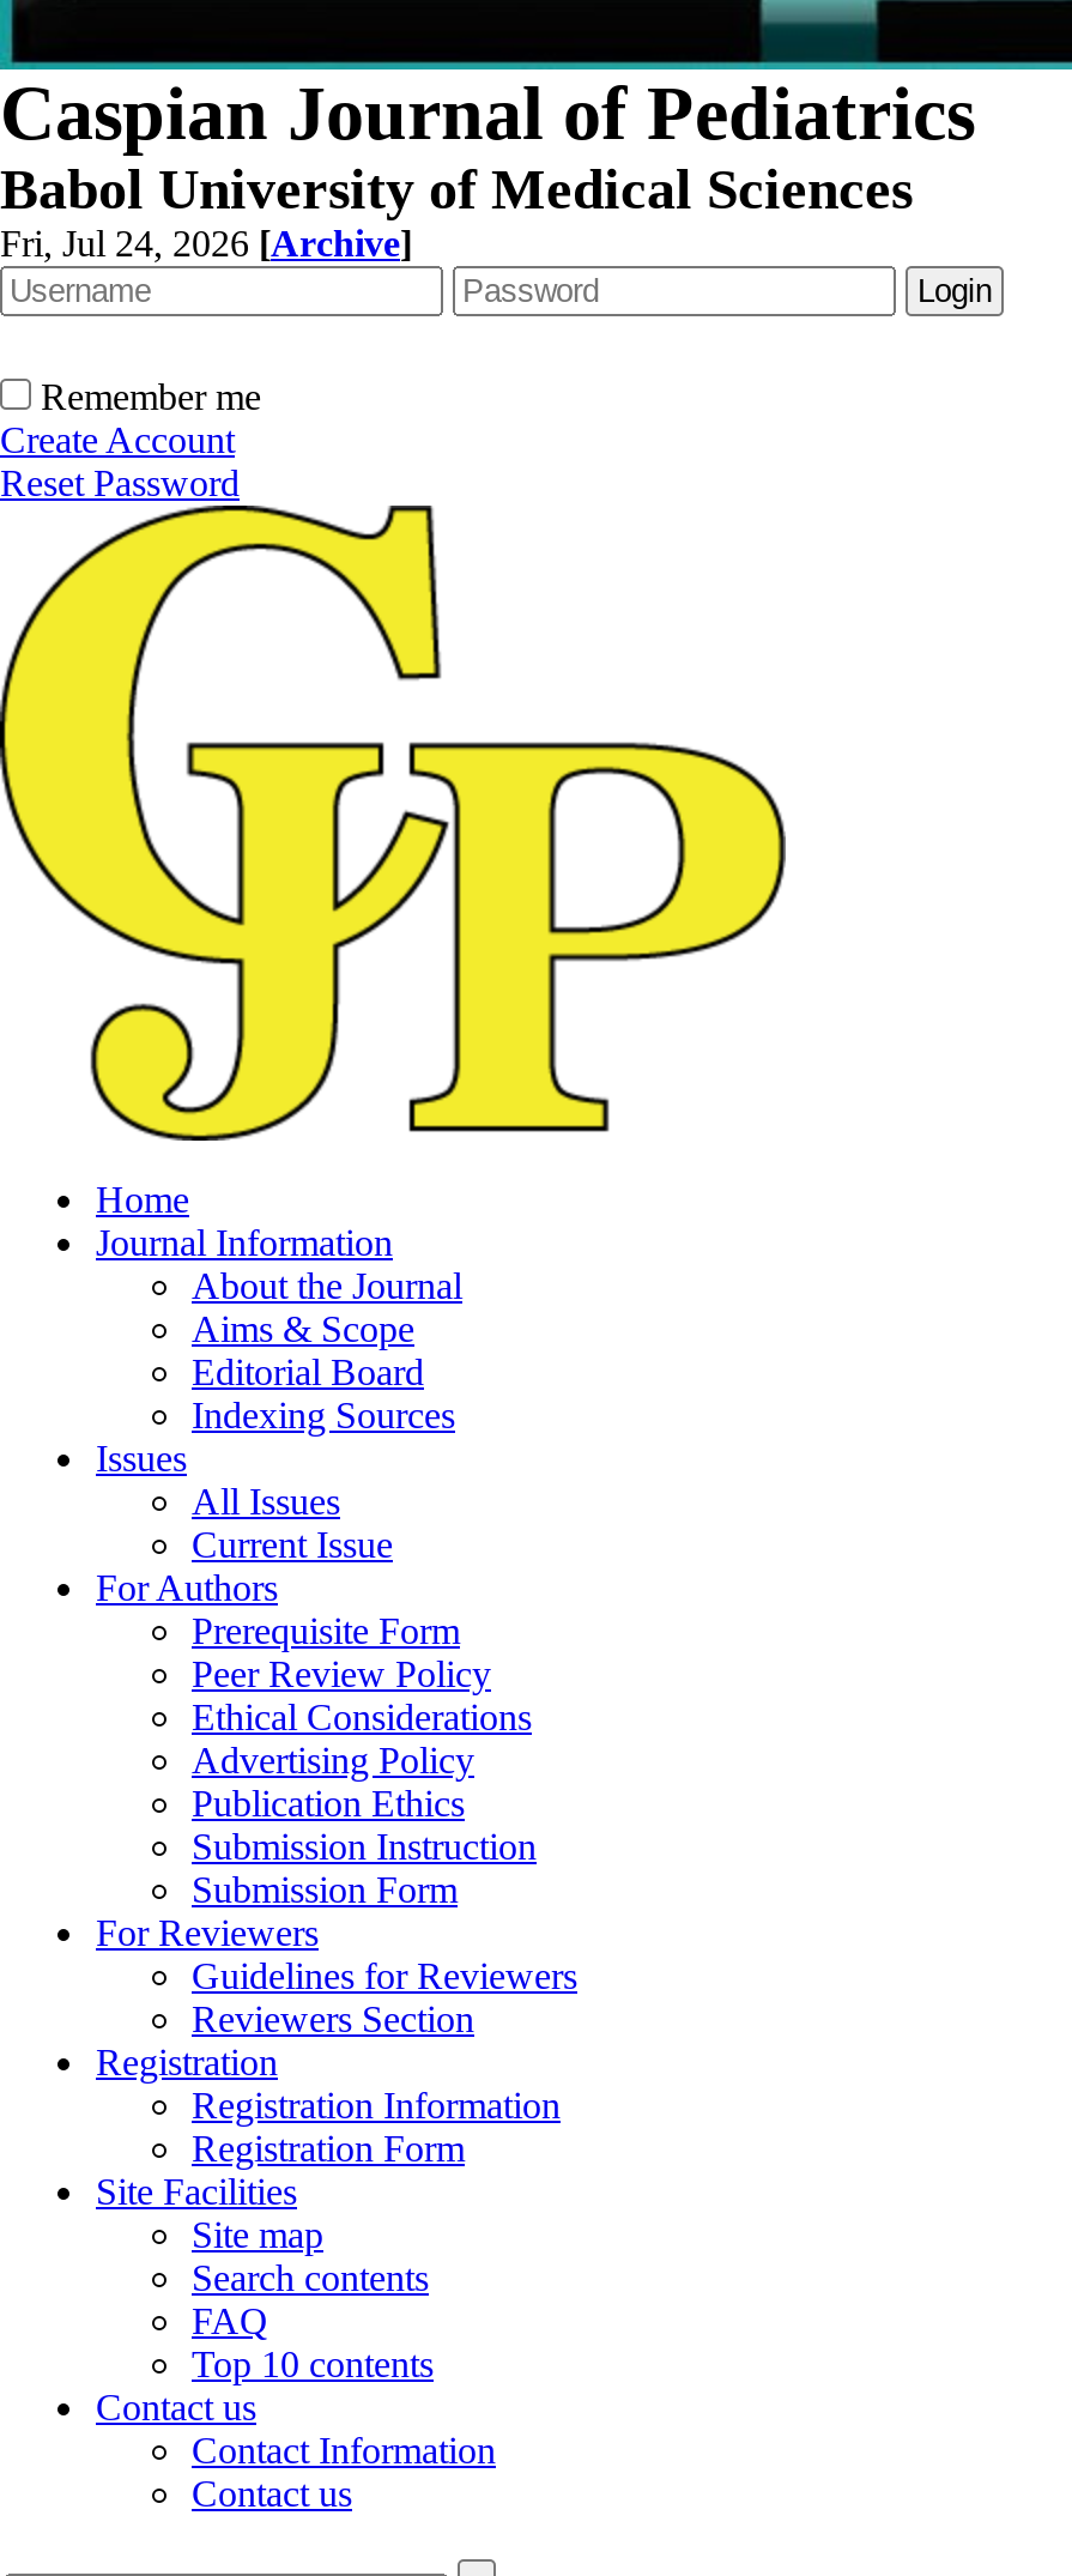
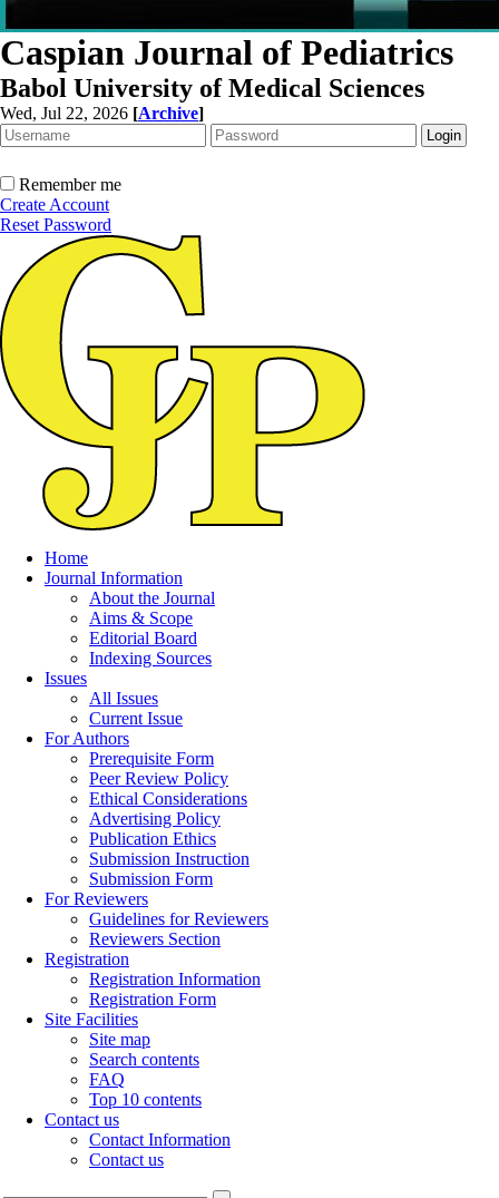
- Fri, Jul 24, 2026 [Archive]
+ Wed, Jul 22, 2026 [Archive]
